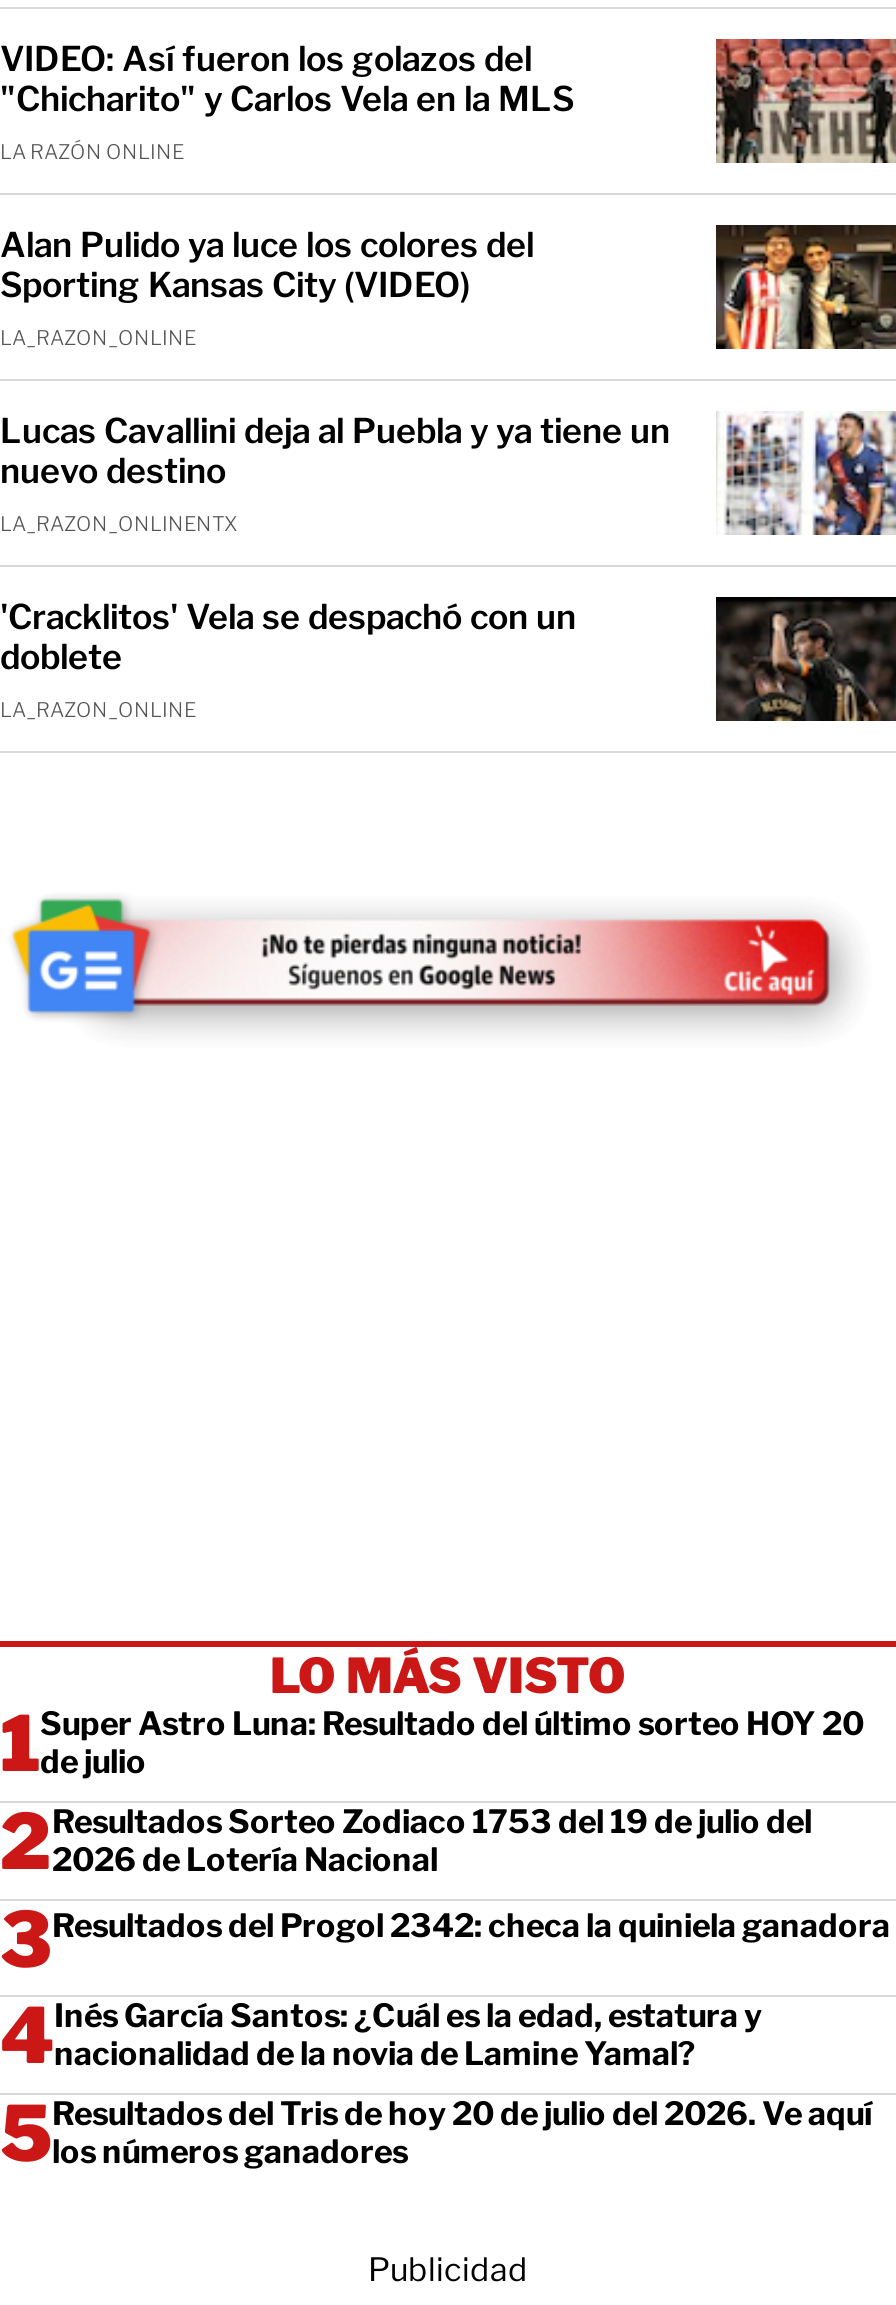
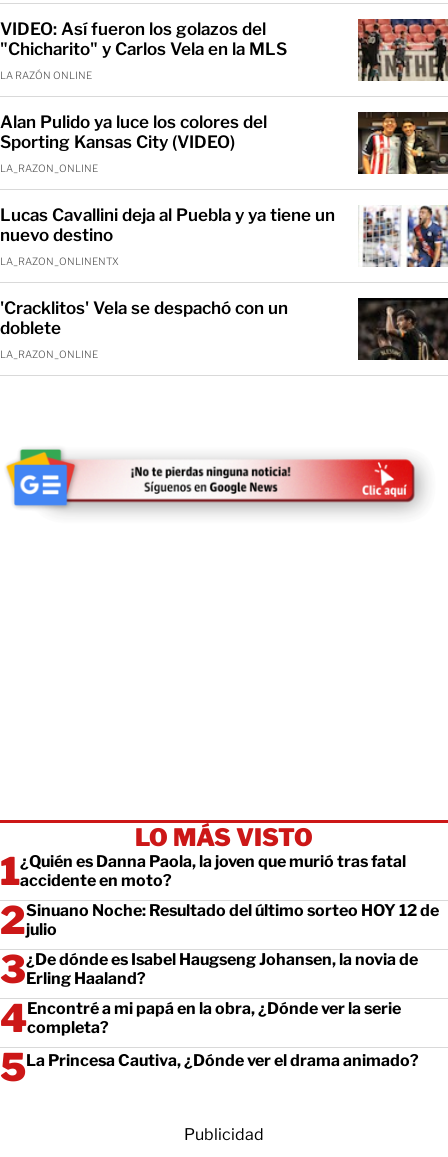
- Super Astro Luna: Resultado del último sorteo HOY 20
- de julio
+ ¿Quién es Danna Paola, la joven que murió tras fatal
+ accidente en moto?

- Resultados Sorteo Zodiaco 1753 del 19 de julio del
- 2026 de Lotería Nacional
+ Sinuano Noche: Resultado del último sorteo HOY 12 de
+ julio

- Resultados del Progol 2342: checa la quiniela ganadora
+ ¿De dónde es Isabel Haugseng Johansen, la novia de
+ Erling Haaland?

- Inés García Santos: ¿Cuál es la edad, estatura y
- nacionalidad de la novia de Lamine Yamal?
+ Encontré a mi papá en la obra, ¿Dónde ver la serie
+ completa?

- Resultados del Tris de hoy 20 de julio del 2026. Ve aquí
- los números ganadores
+ La Princesa Cautiva, ¿Dónde ver el drama animado?
